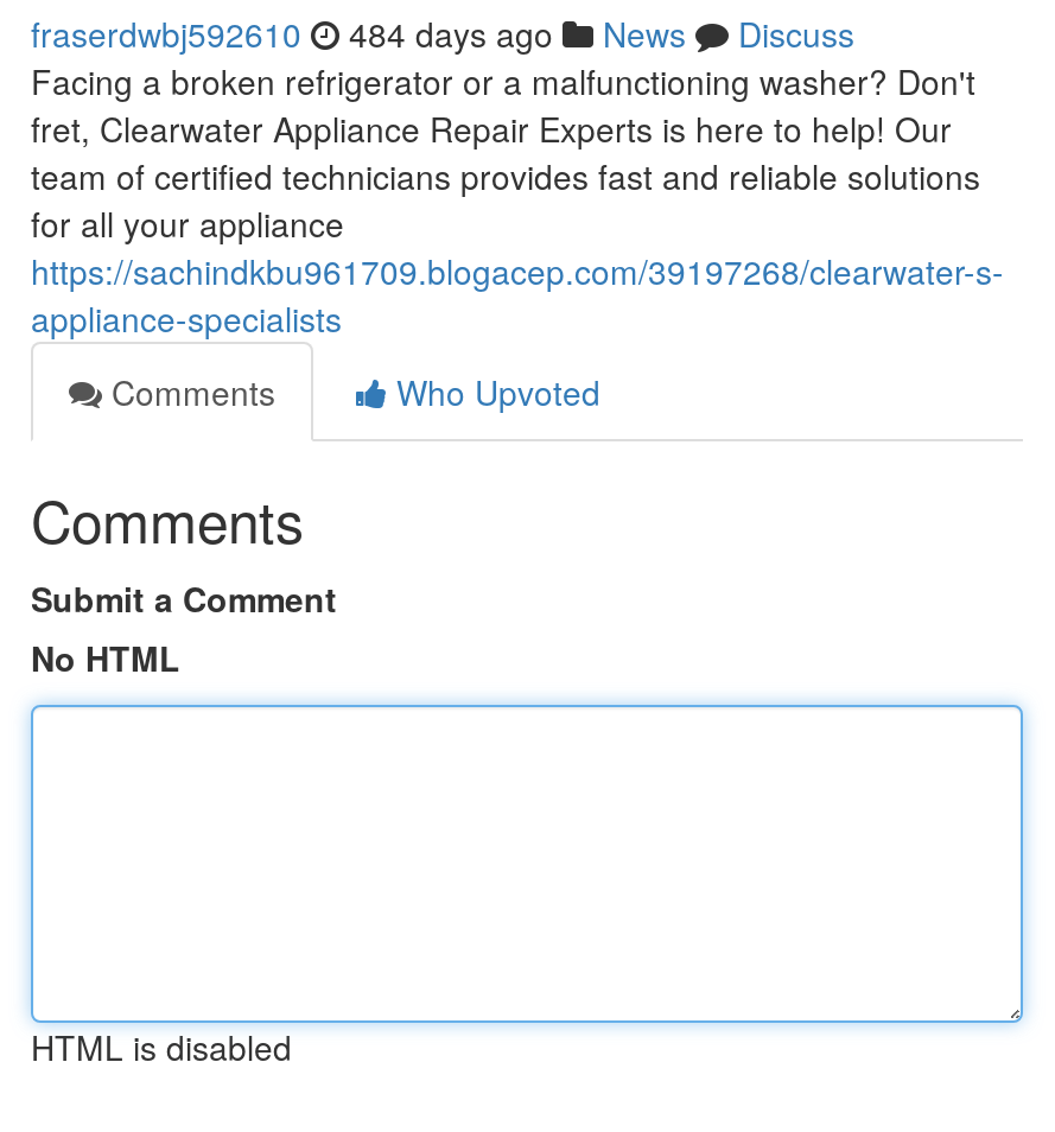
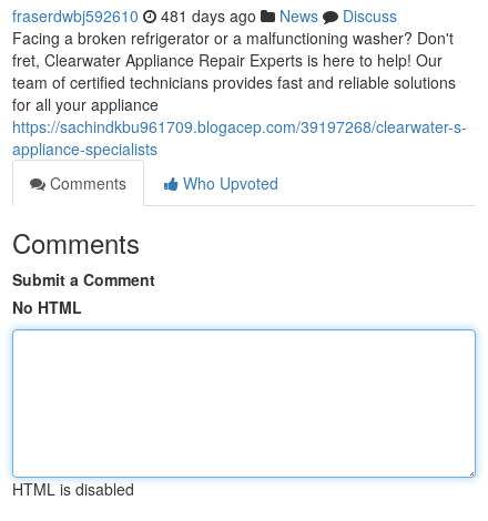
- fraserdwbj592610 484 days ago News Discuss
+ fraserdwbj592610 481 days ago News Discuss
